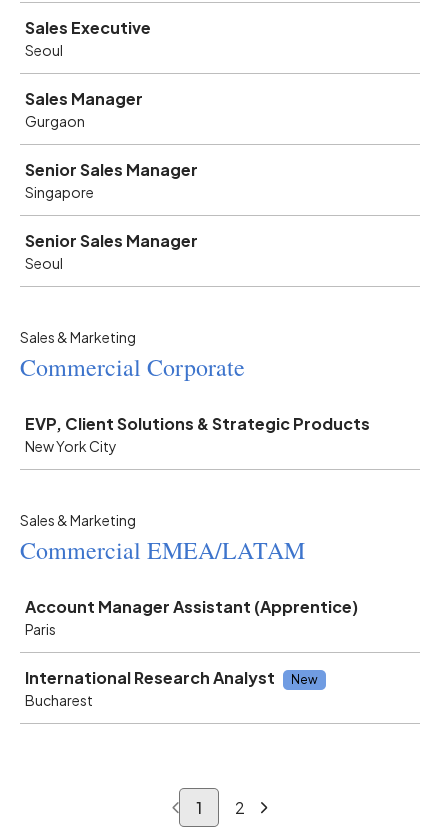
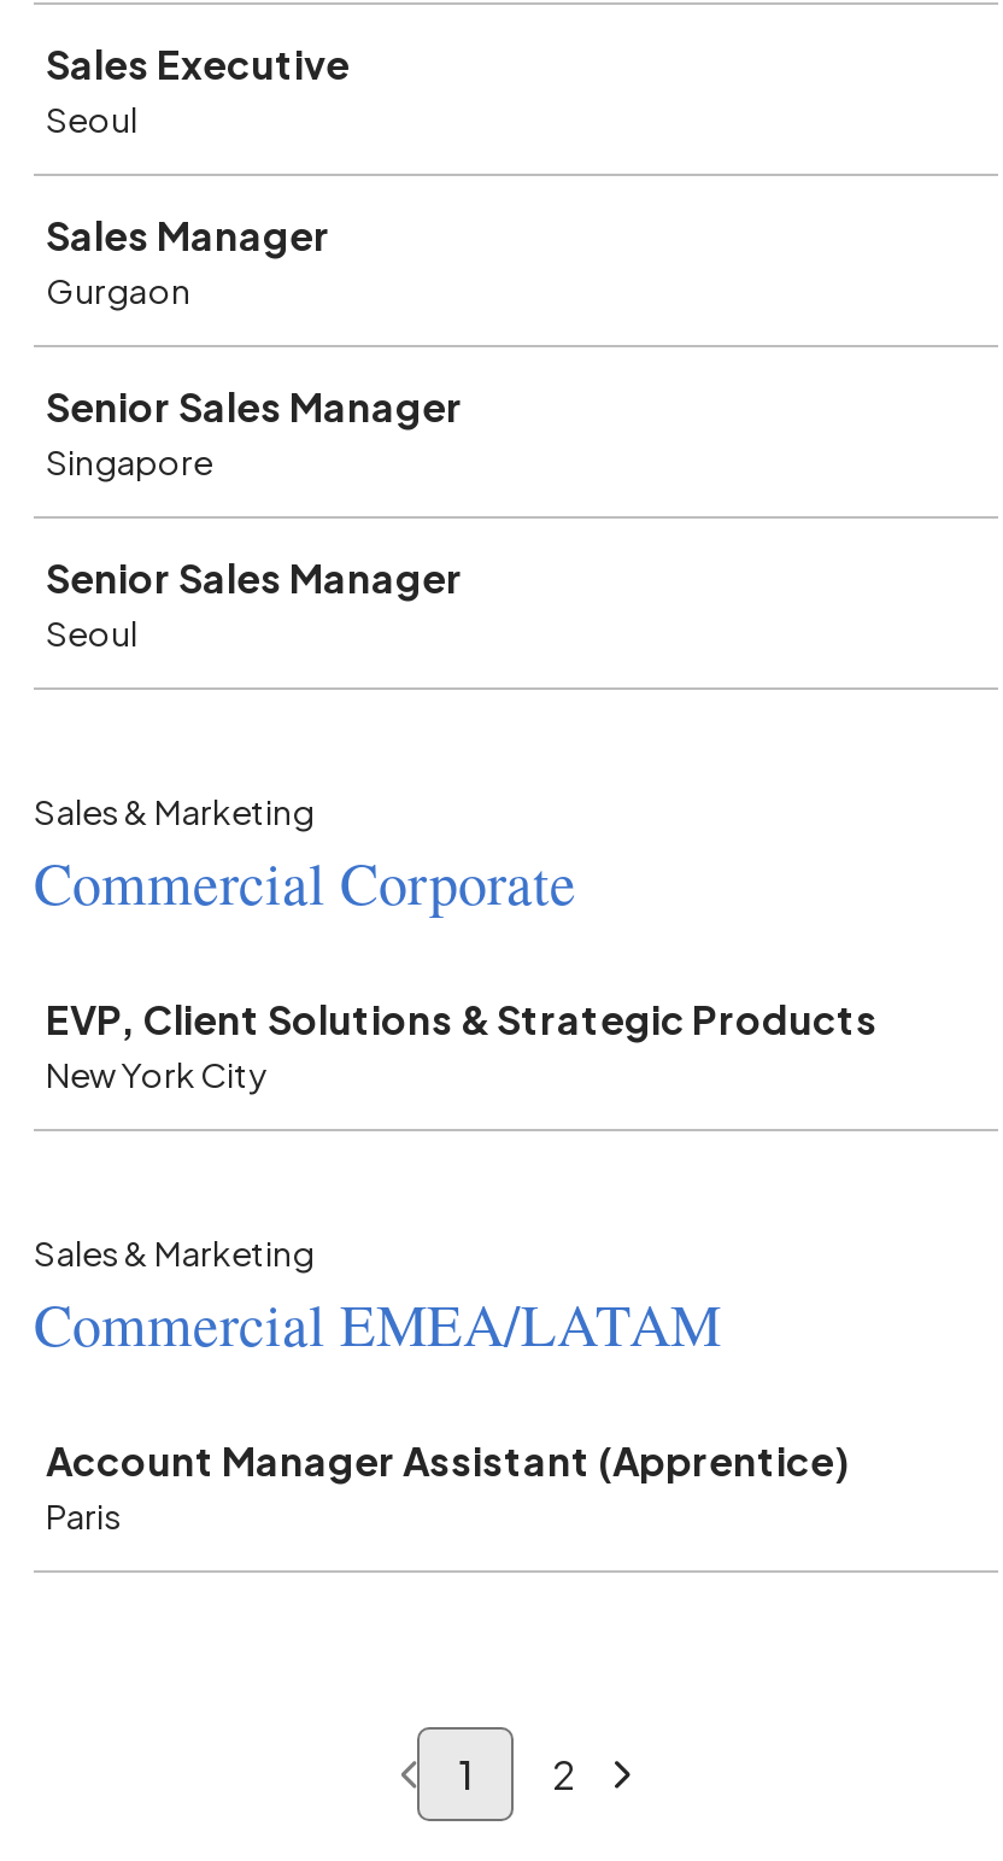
- International Research Analyst
- New
- Bucharest
